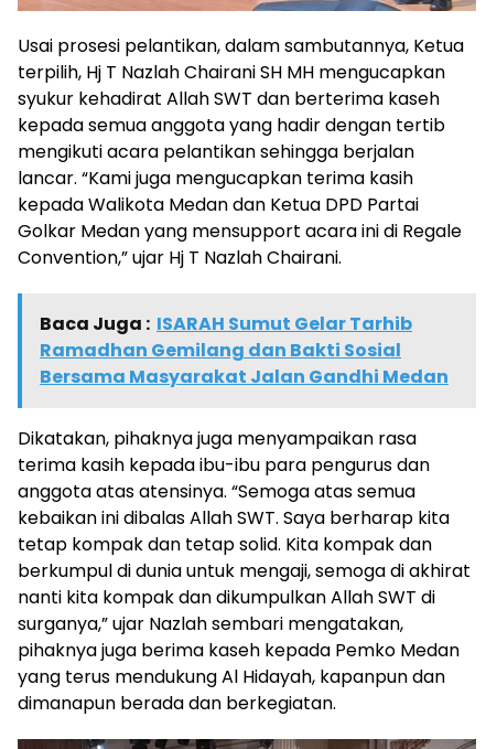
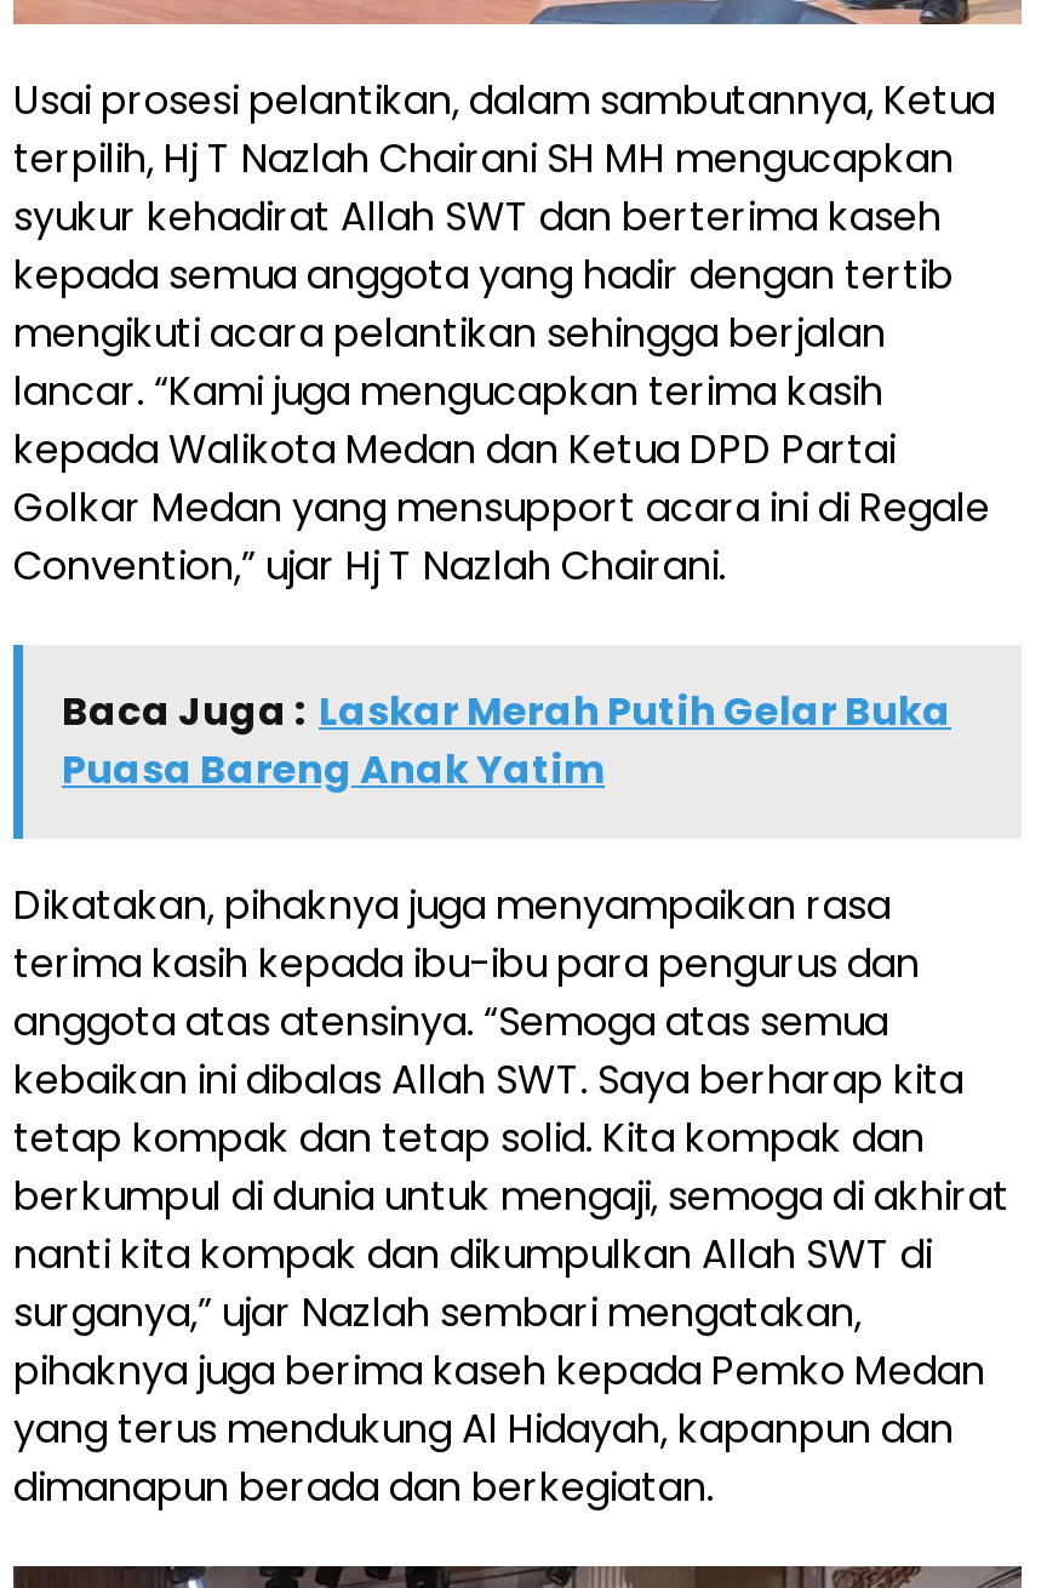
- Baca Juga : ISARAH Sumut Gelar Tarhib
- Ramadhan Gemilang dan Bakti Sosial
- Bersama Masyarakat Jalan Gandhi Medan
+ Baca Juga : Laskar Merah Putih Gelar Buka
+ Puasa Bareng Anak Yatim
